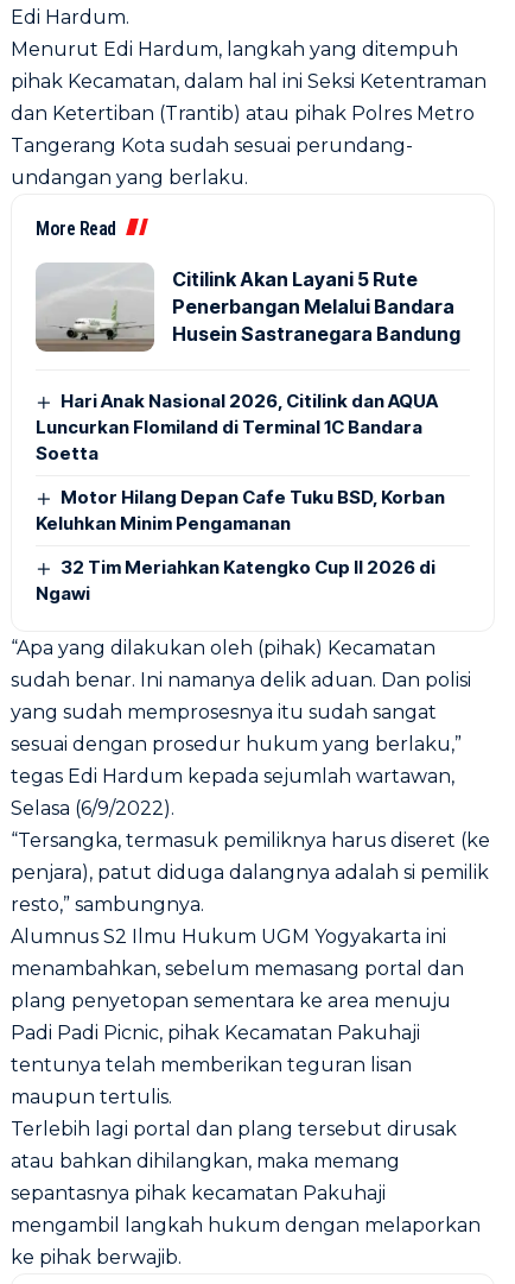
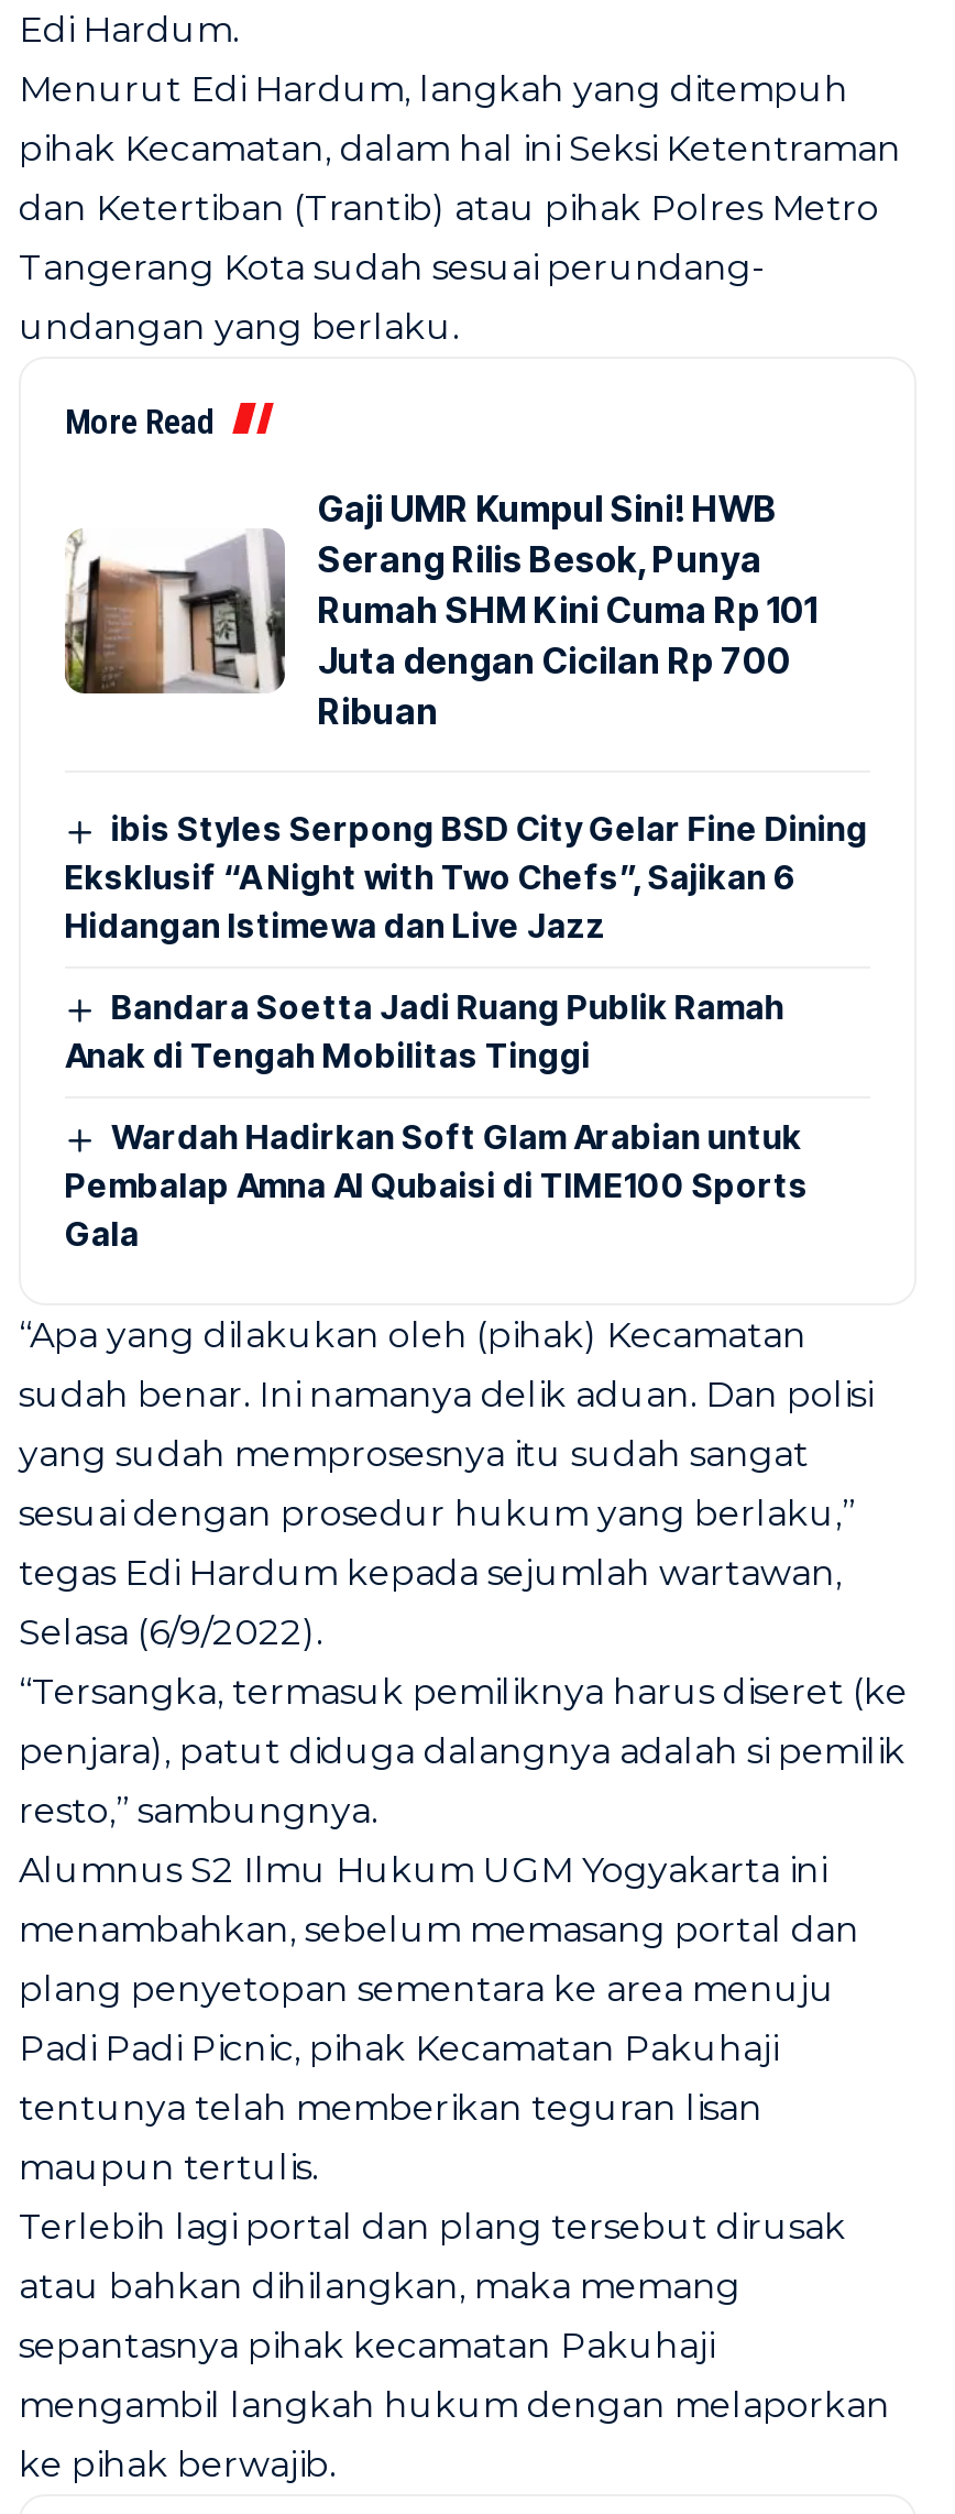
- [image]
- Citilink Akan Layani 5 Rute
- Penerbangan Melalui Bandara
- Husein Sastranegara Bandung
+ [image]
+ Gaji UMR Kumpul Sini! HWB
+ Serang Rilis Besok, Punya
+ Rumah SHM Kini Cuma Rp 101
+ Juta dengan Cicilan Rp 700
+ Ribuan

- Hari Anak Nasional 2026, Citilink dan AQUA
- Luncurkan Flomiland di Terminal 1C Bandara
- Soetta
+ ibis Styles Serpong BSD City Gelar Fine Dining
+ Eksklusif “A Night with Two Chefs”, Sajikan 6
+ Hidangan Istimewa dan Live Jazz

- Motor Hilang Depan Cafe Tuku BSD, Korban
- Keluhkan Minim Pengamanan
+ Bandara Soetta Jadi Ruang Publik Ramah
+ Anak di Tengah Mobilitas Tinggi

- 32 Tim Meriahkan Katengko Cup II 2026 di
- Ngawi
+ Wardah Hadirkan Soft Glam Arabian untuk
+ Pembalap Amna Al Qubaisi di TIME100 Sports
+ Gala
